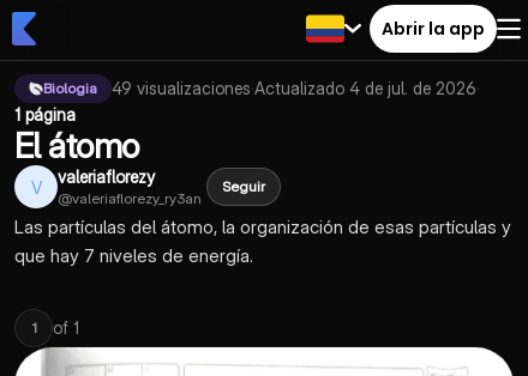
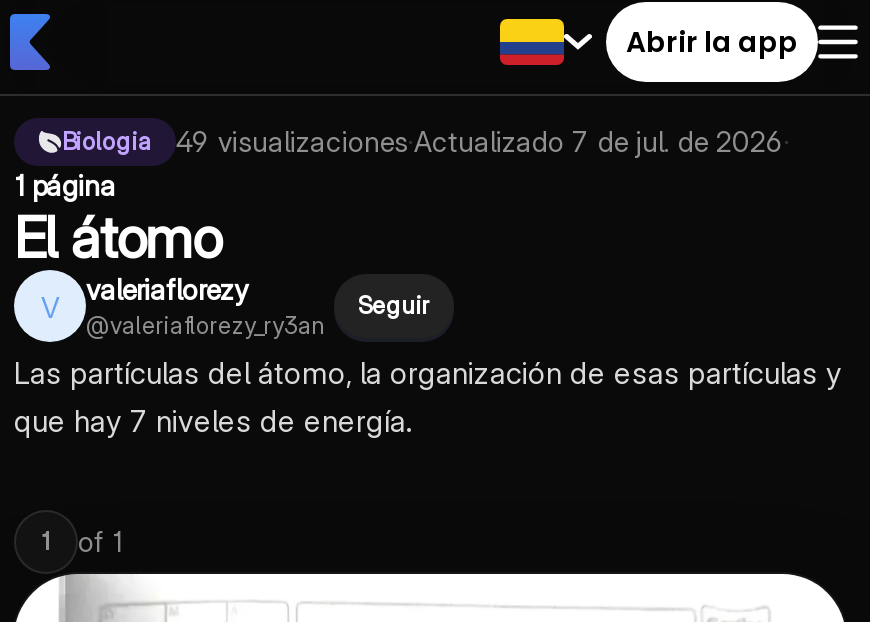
- 49 visualizaciones·Actualizado 4 de jul. de 2026 ·
+ 49 visualizaciones·Actualizado 7 de jul. de 2026 ·
